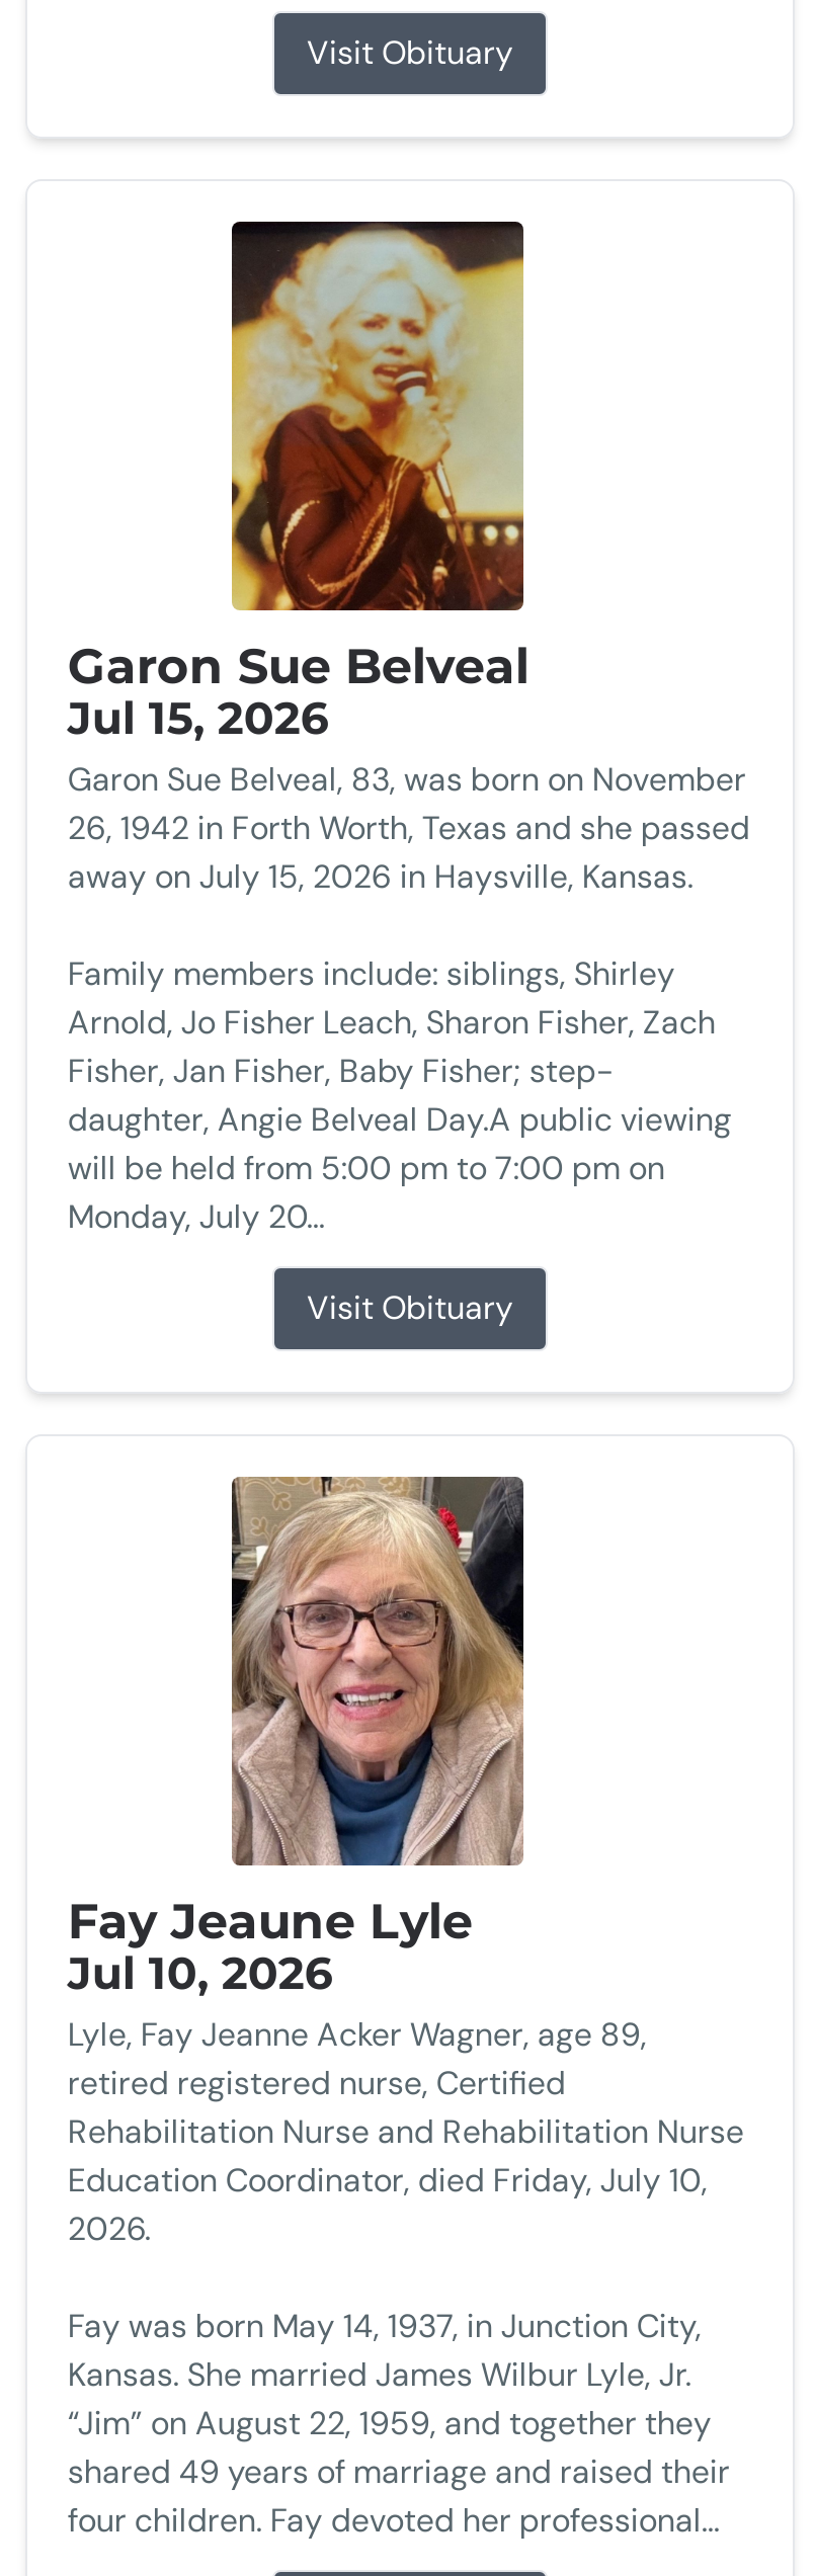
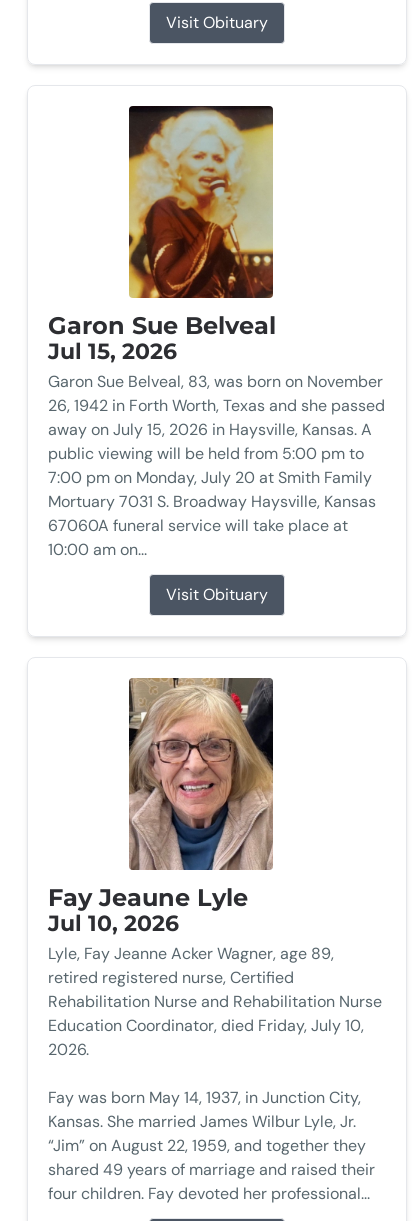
- away on July 15, 2026 in Haysville, Kansas.
- Family members include: siblings, Shirley
- Arnold, Jo Fisher Leach, Sharon Fisher, Zach
- Fisher, Jan Fisher, Baby Fisher; step-
- daughter, Angie Belveal Day.A public viewing
- will be held from 5:00 pm to 7:00 pm on
- Monday, July 20...
+ away on July 15, 2026 in Haysville, Kansas. A
+ public viewing will be held from 5:00 pm to
+ 7:00 pm on Monday, July 20 at Smith Family
+ Mortuary 7031 S. Broadway Haysville, Kansas
+ 67060A funeral service will take place at
+ 10:00 am on...
